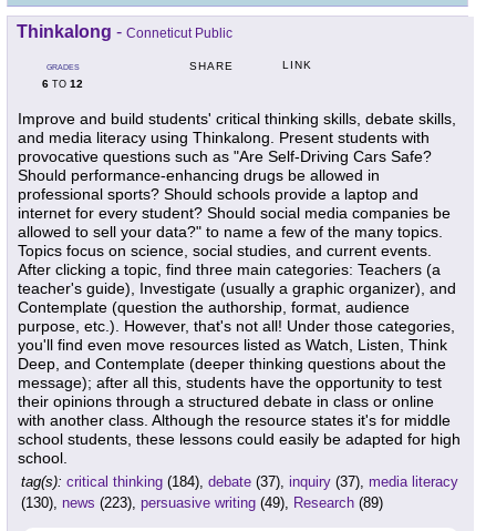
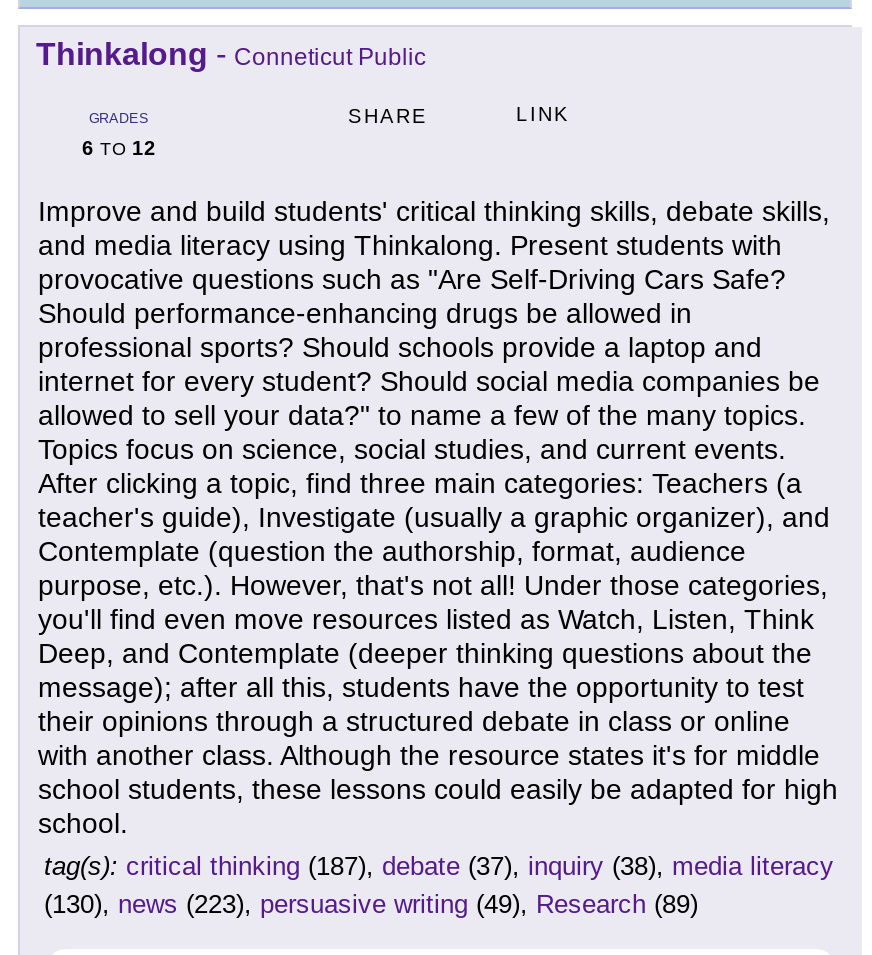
- tag(s): critical thinking (184), debate (37), inquiry (37), media literacy
+ tag(s): critical thinking (187), debate (37), inquiry (38), media literacy
